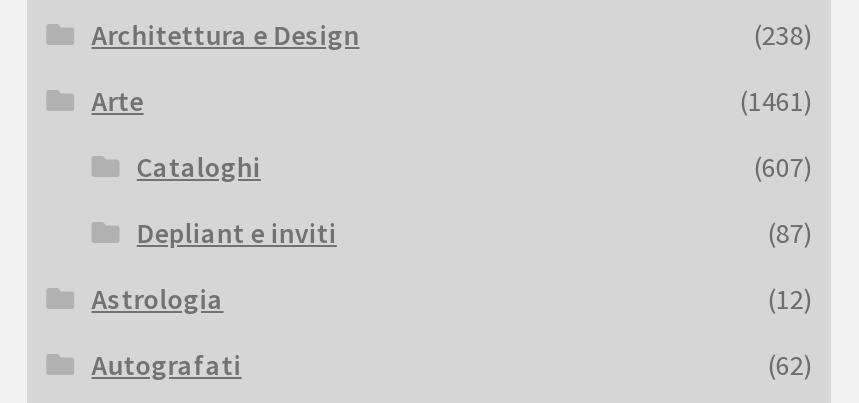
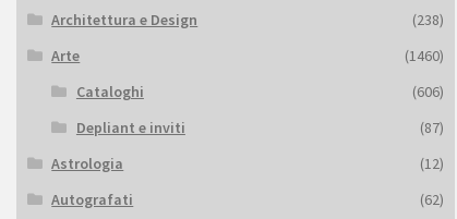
- (1461)
+ (1460)

- (607)
+ (606)
